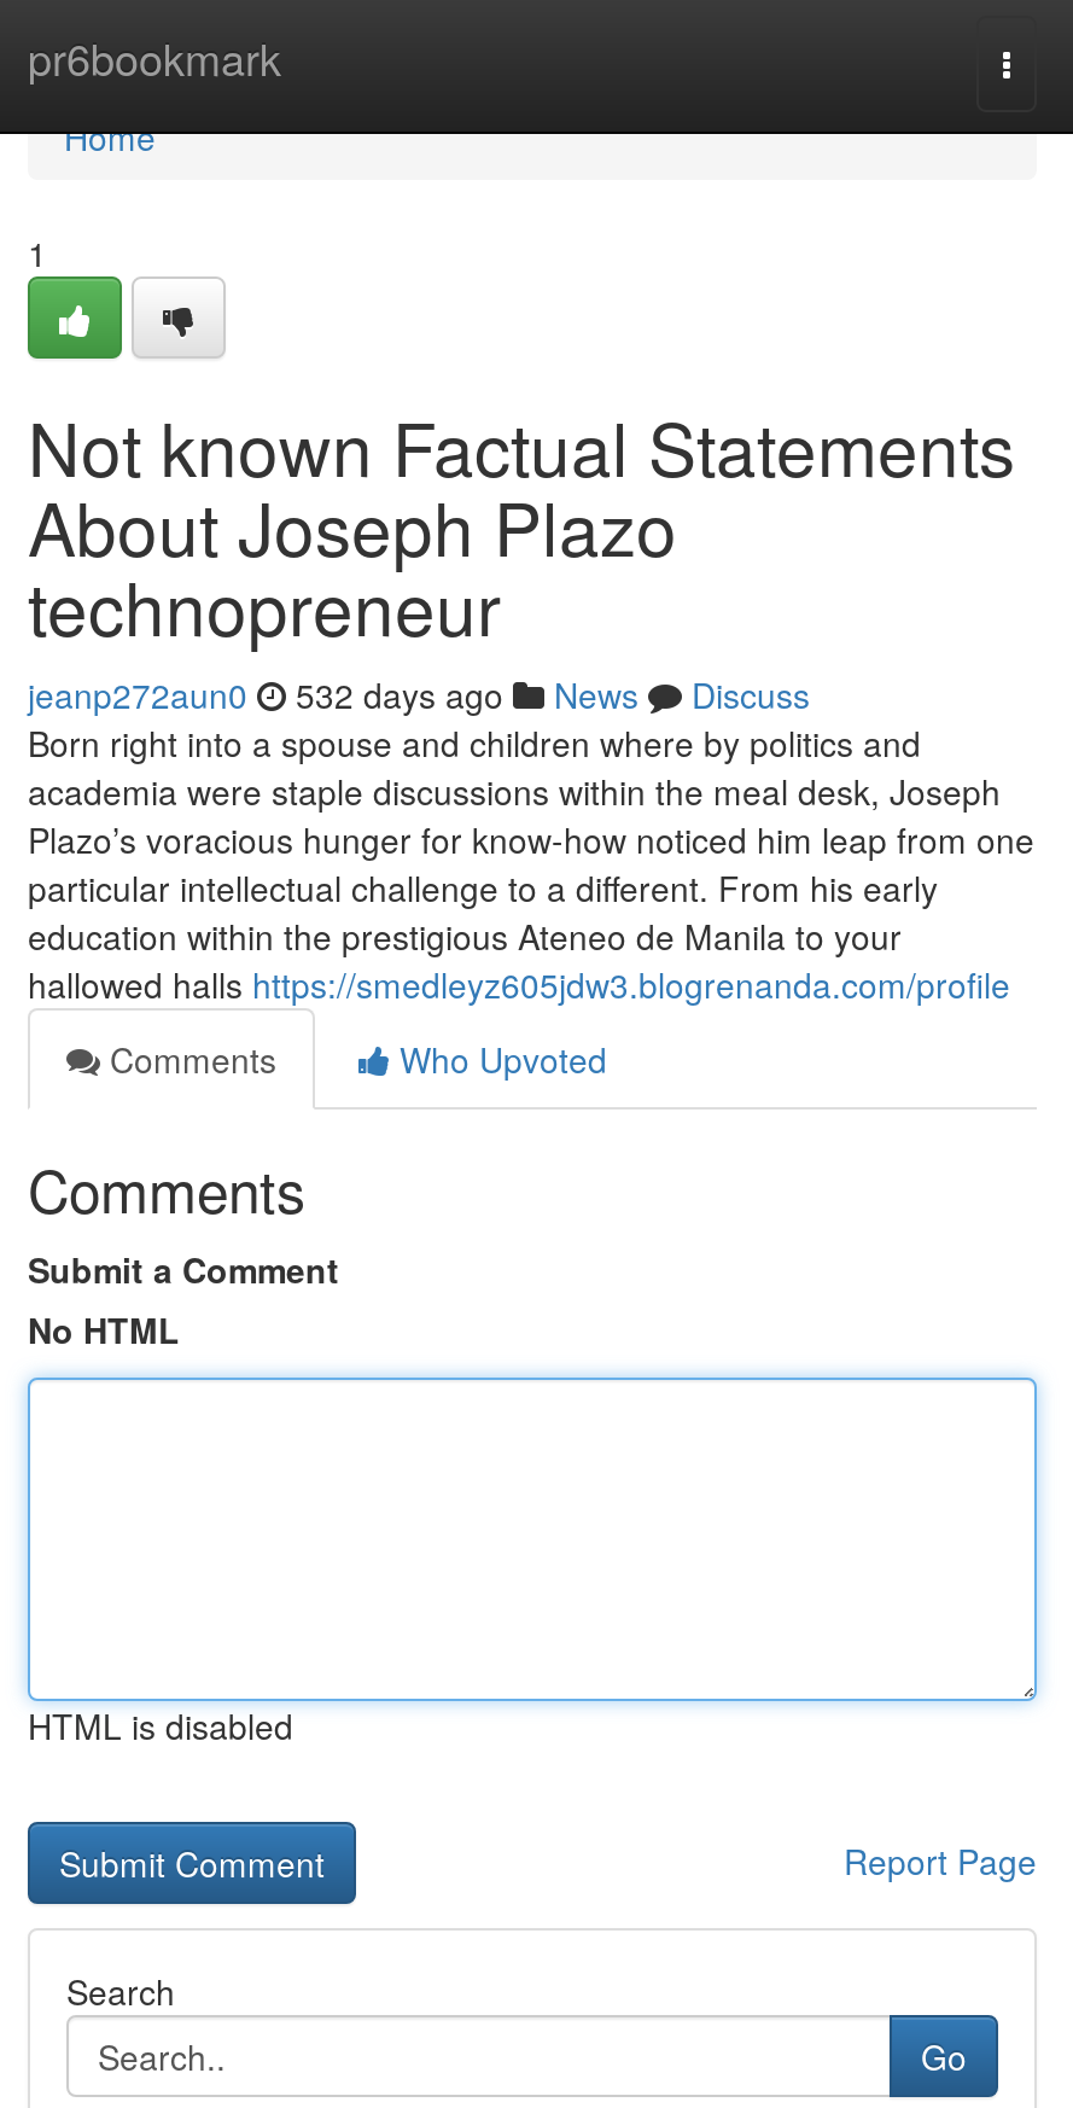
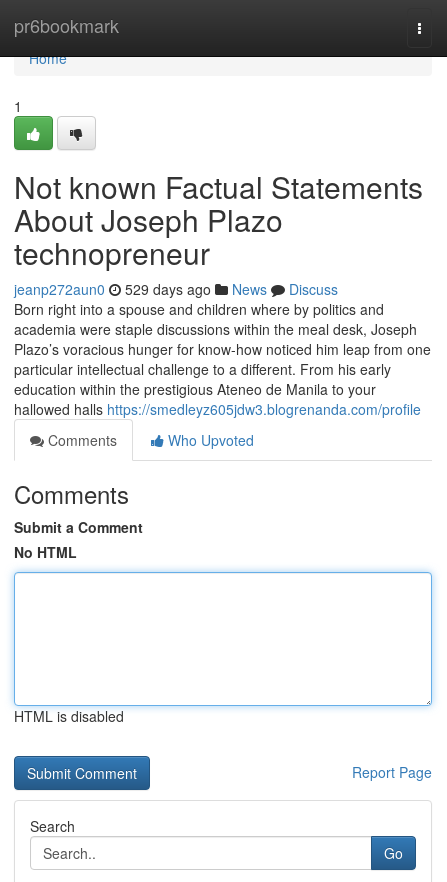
- jeanp272aun0 532 days ago News Discuss
+ jeanp272aun0 529 days ago News Discuss
